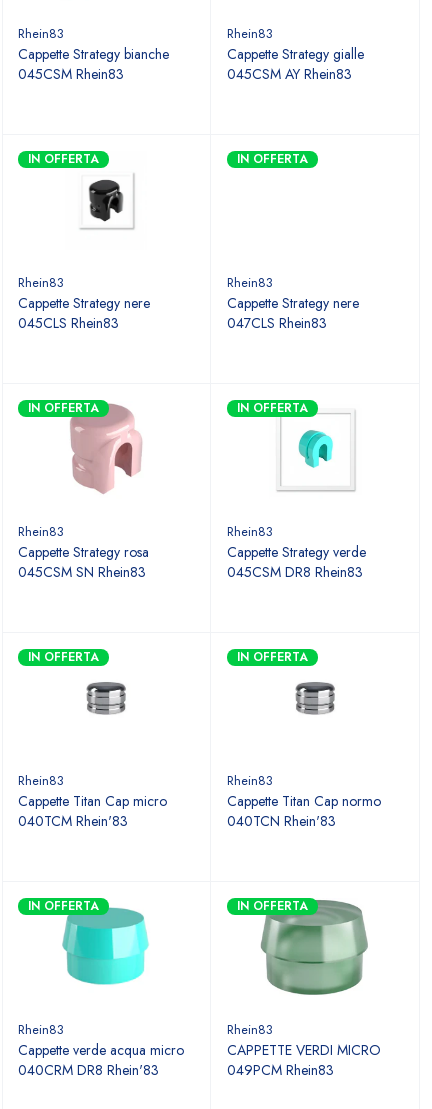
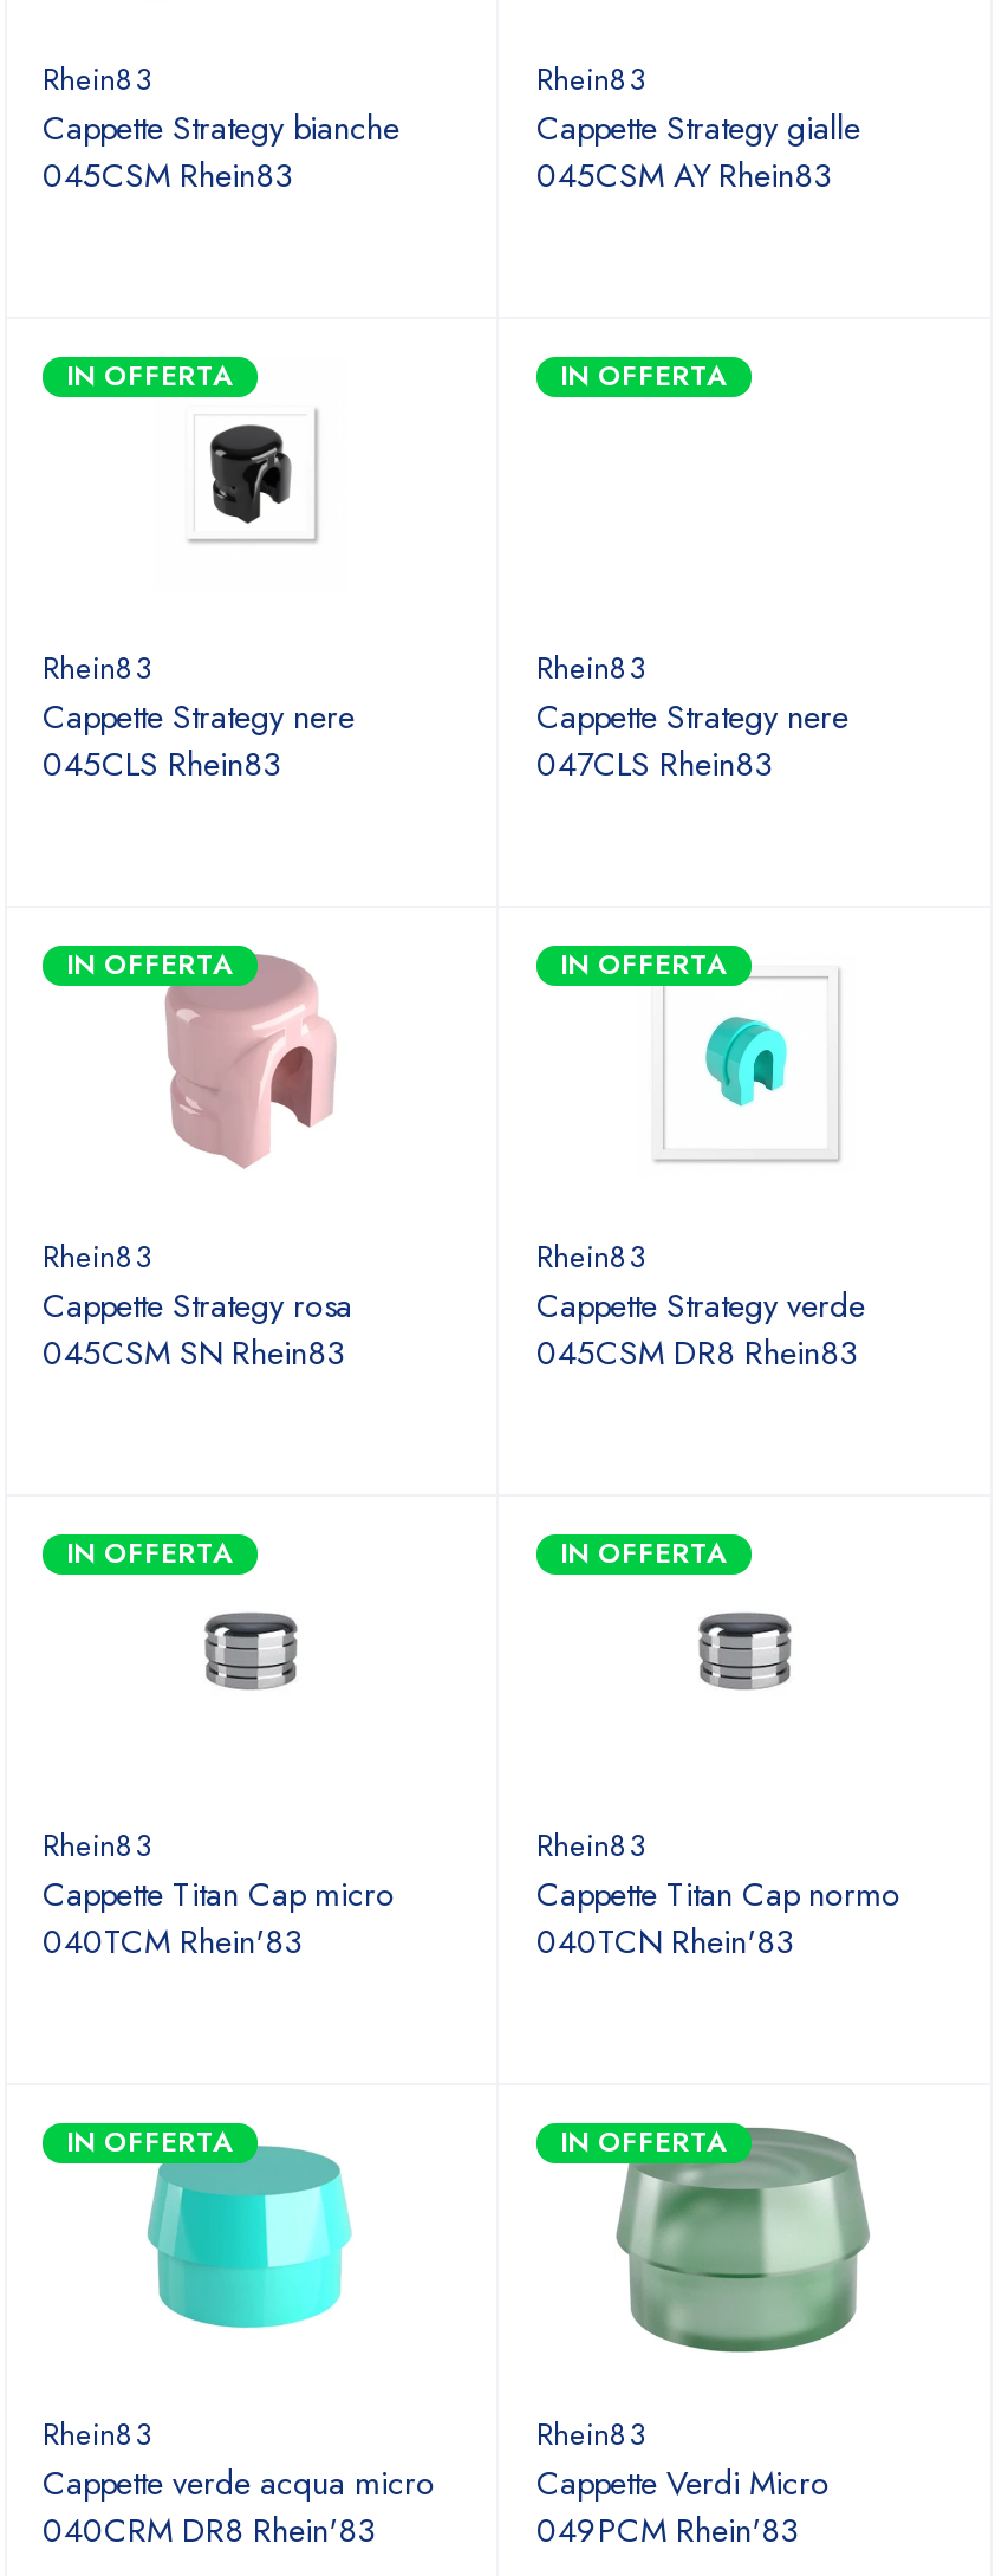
- CAPPETTE VERDI MICRO
- 049PCM Rhein83
+ Cappette Verdi Micro
+ 049PCM Rhein'83
